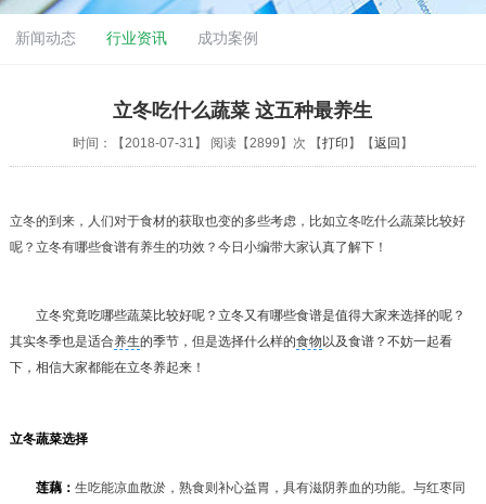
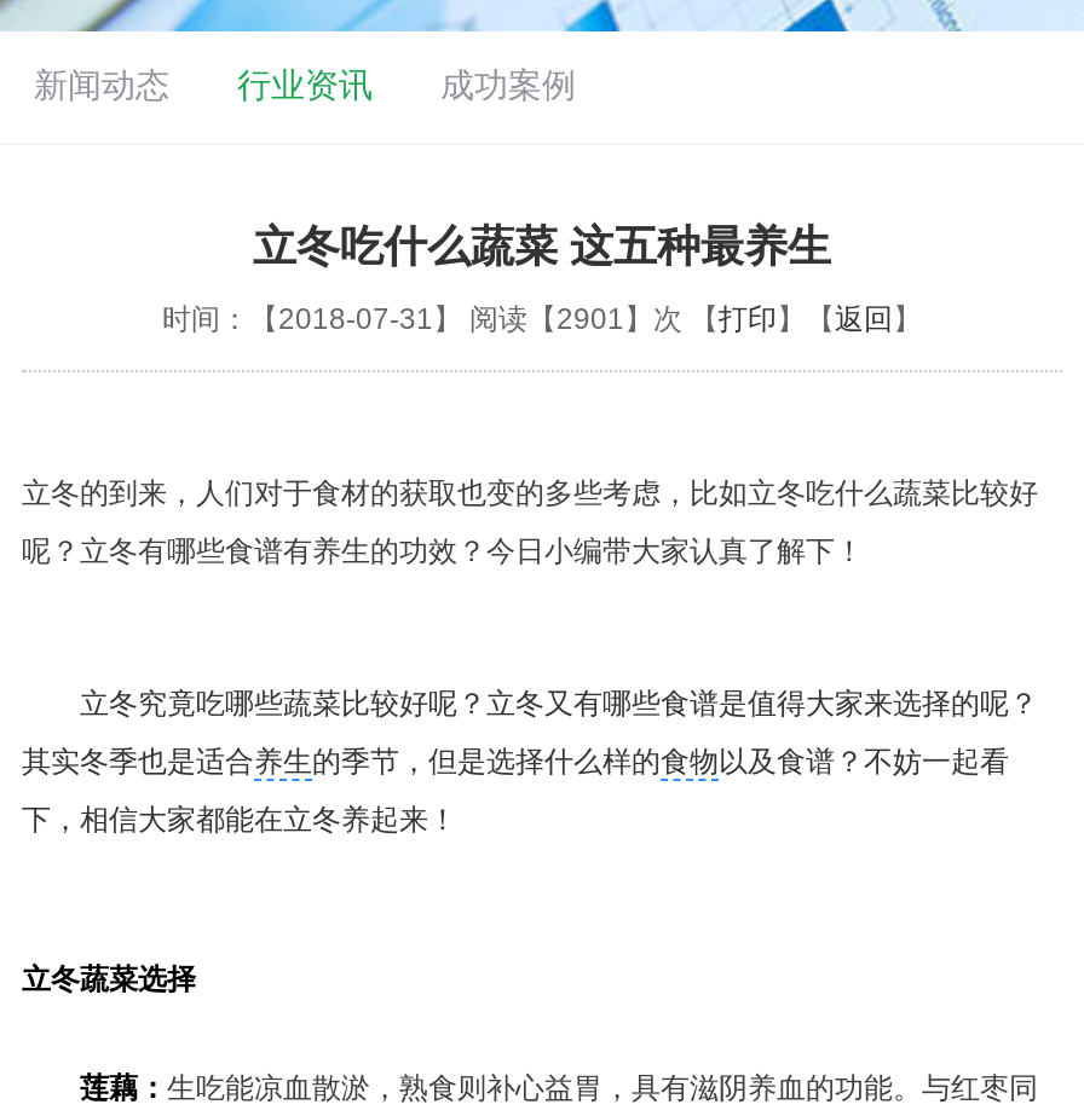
- 时间：【2018-07-31】 阅读【2899】次 【打印】【返回】
+ 时间：【2018-07-31】 阅读【2901】次 【打印】【返回】
